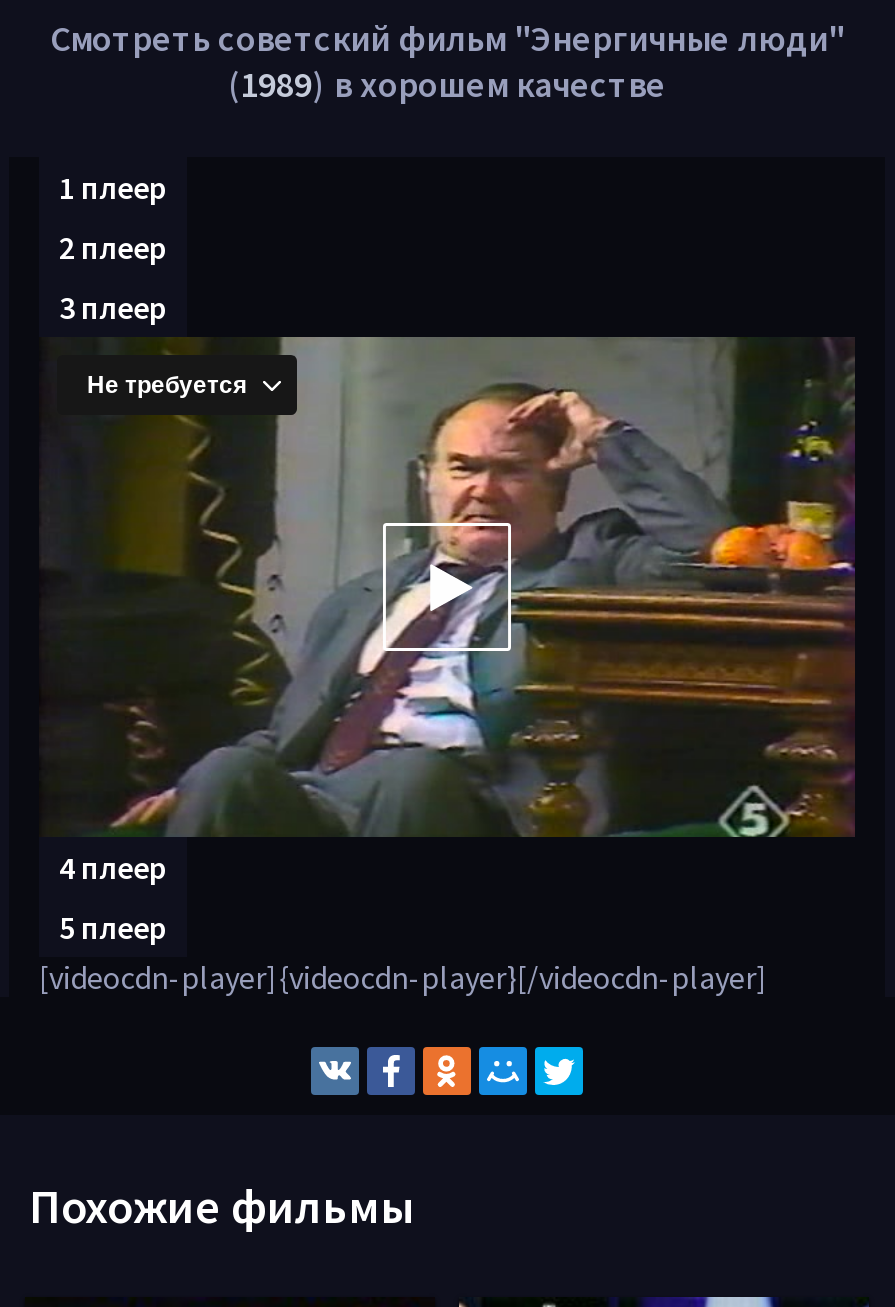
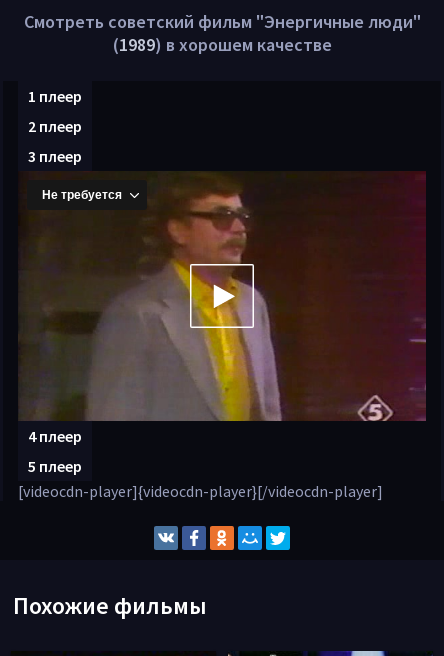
- [image]
+ [image]
